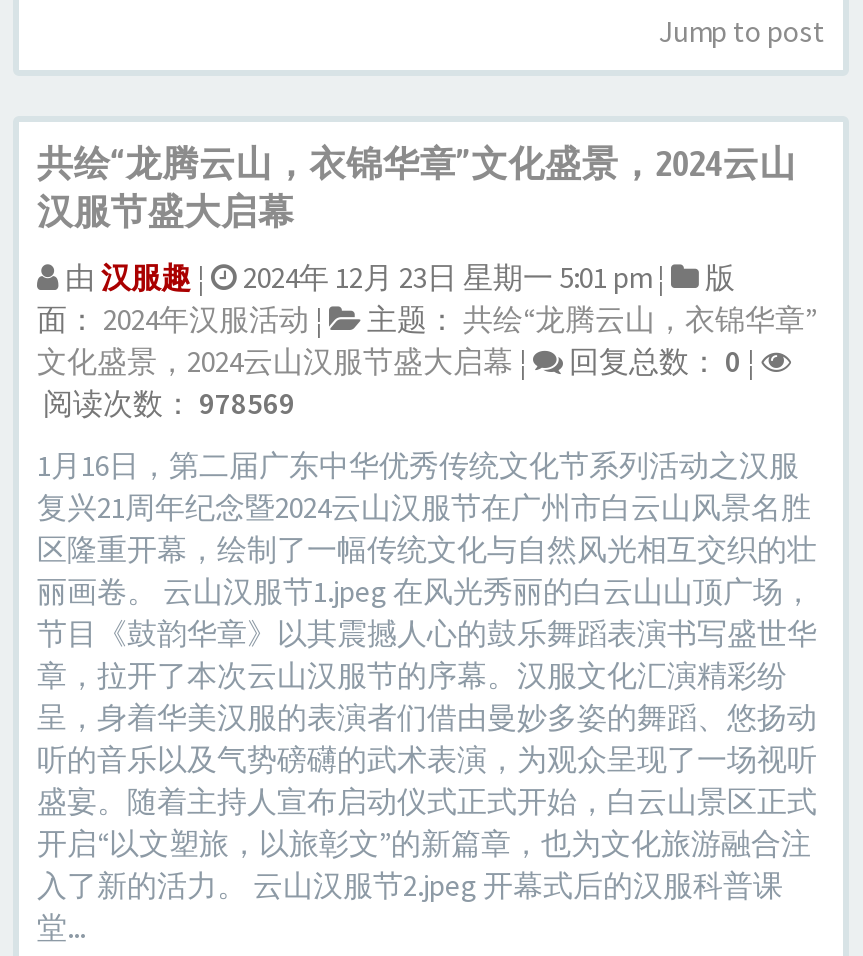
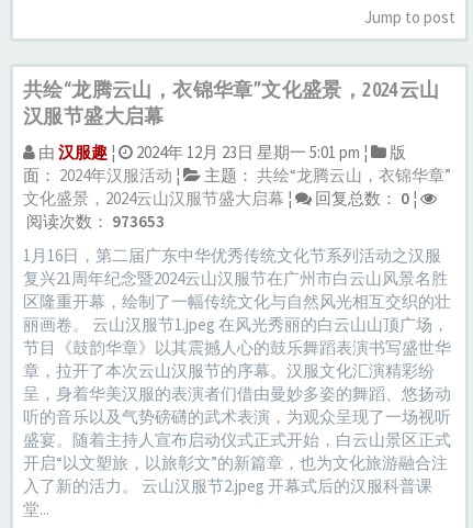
- 阅读次数：978569
+ 阅读次数：973653
